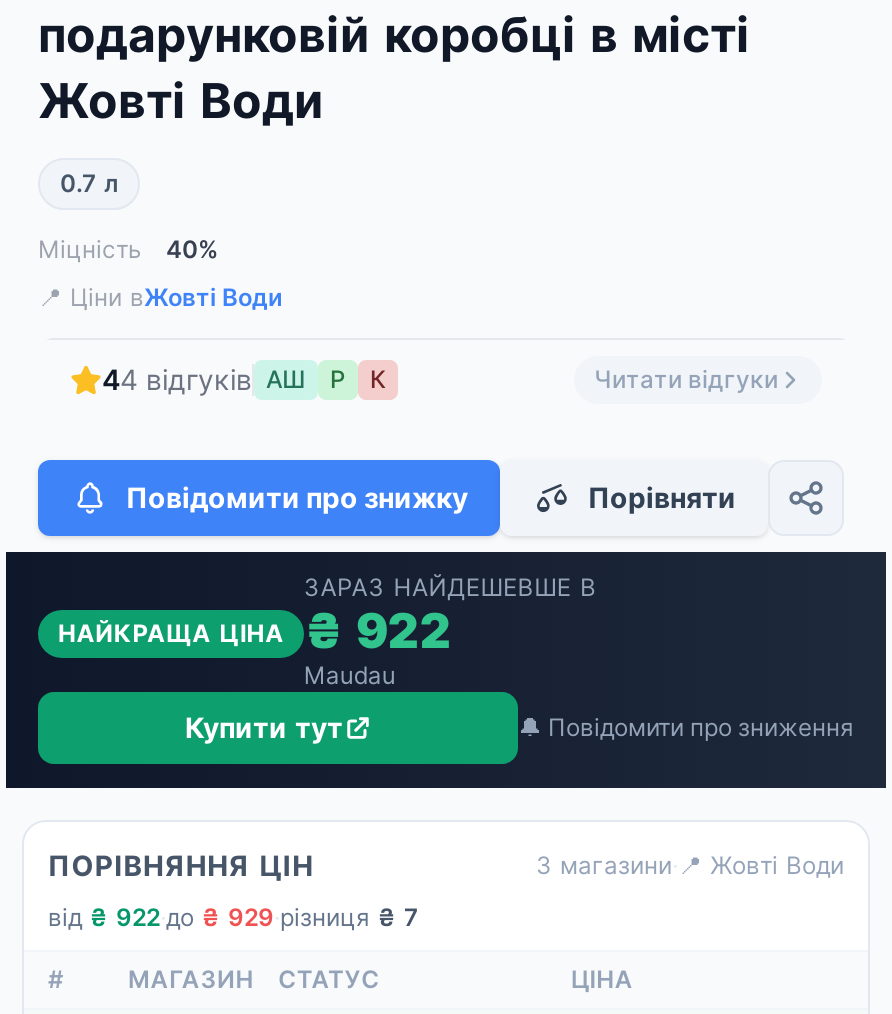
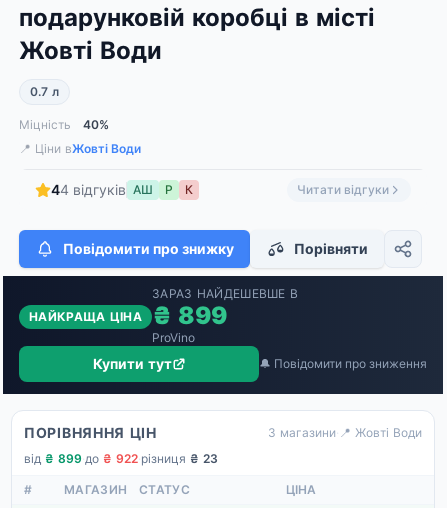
- ₴ 922
- Maudau
+ ₴ 899
+ ProVino

- від ₴ 922 · до ₴ 929 · різниця ₴ 7
+ від ₴ 899 · до ₴ 922 · різниця ₴ 23
